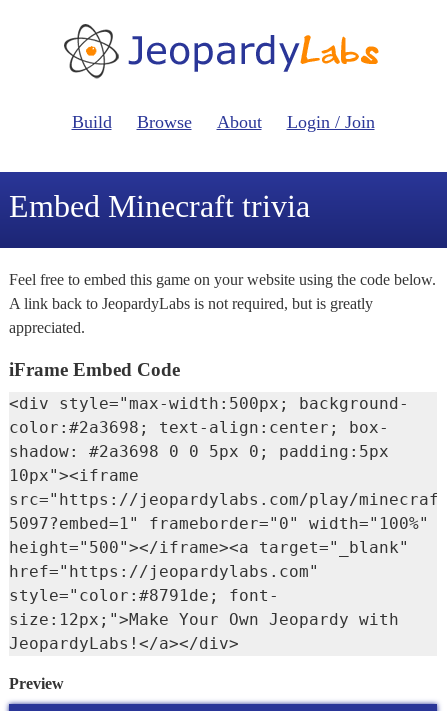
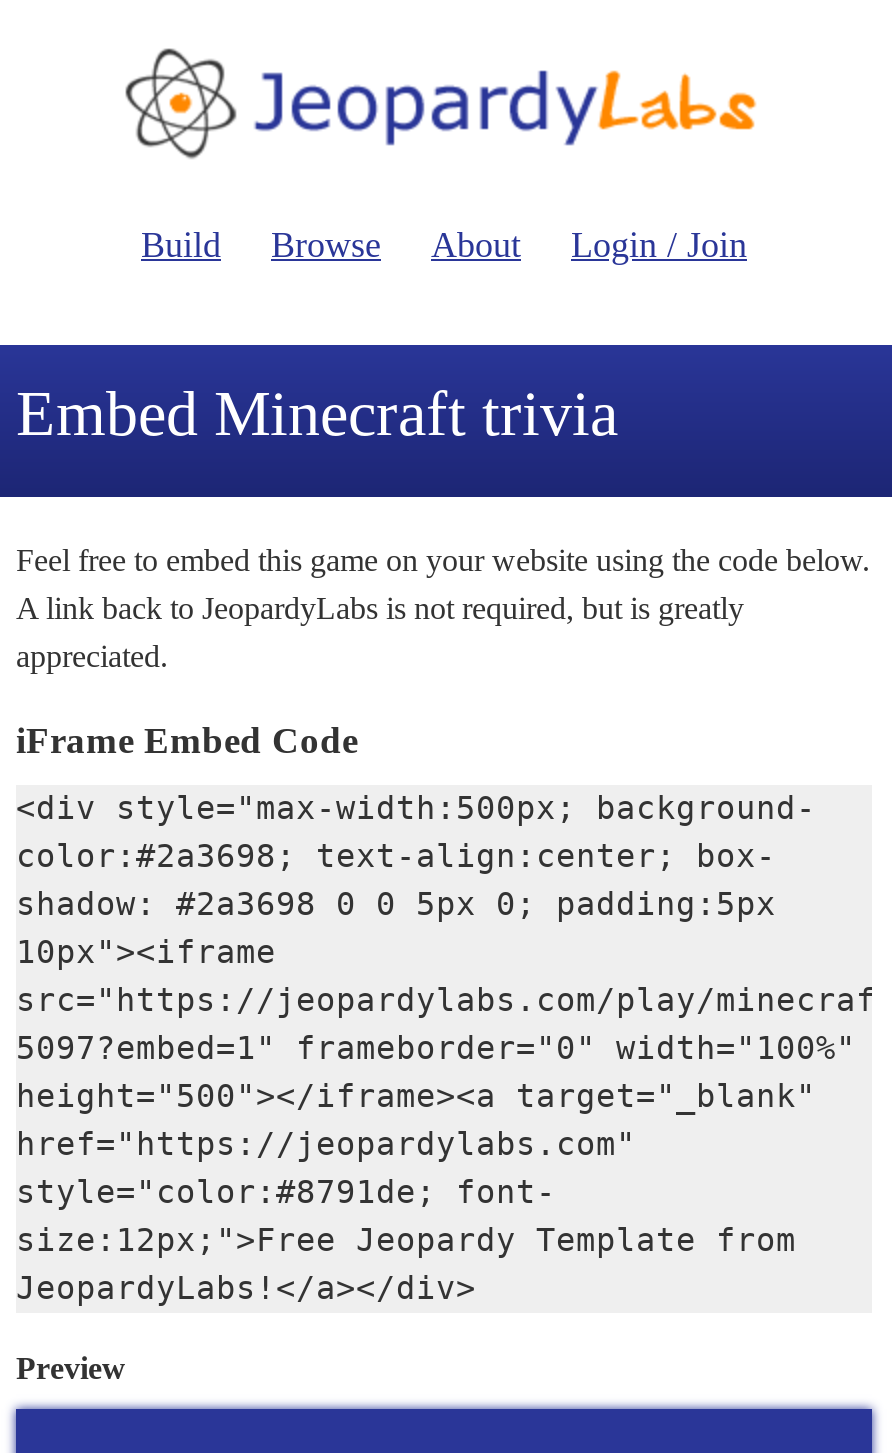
- size:12px;">Make Your Own Jeopardy with
+ size:12px;">Free Jeopardy Template from
